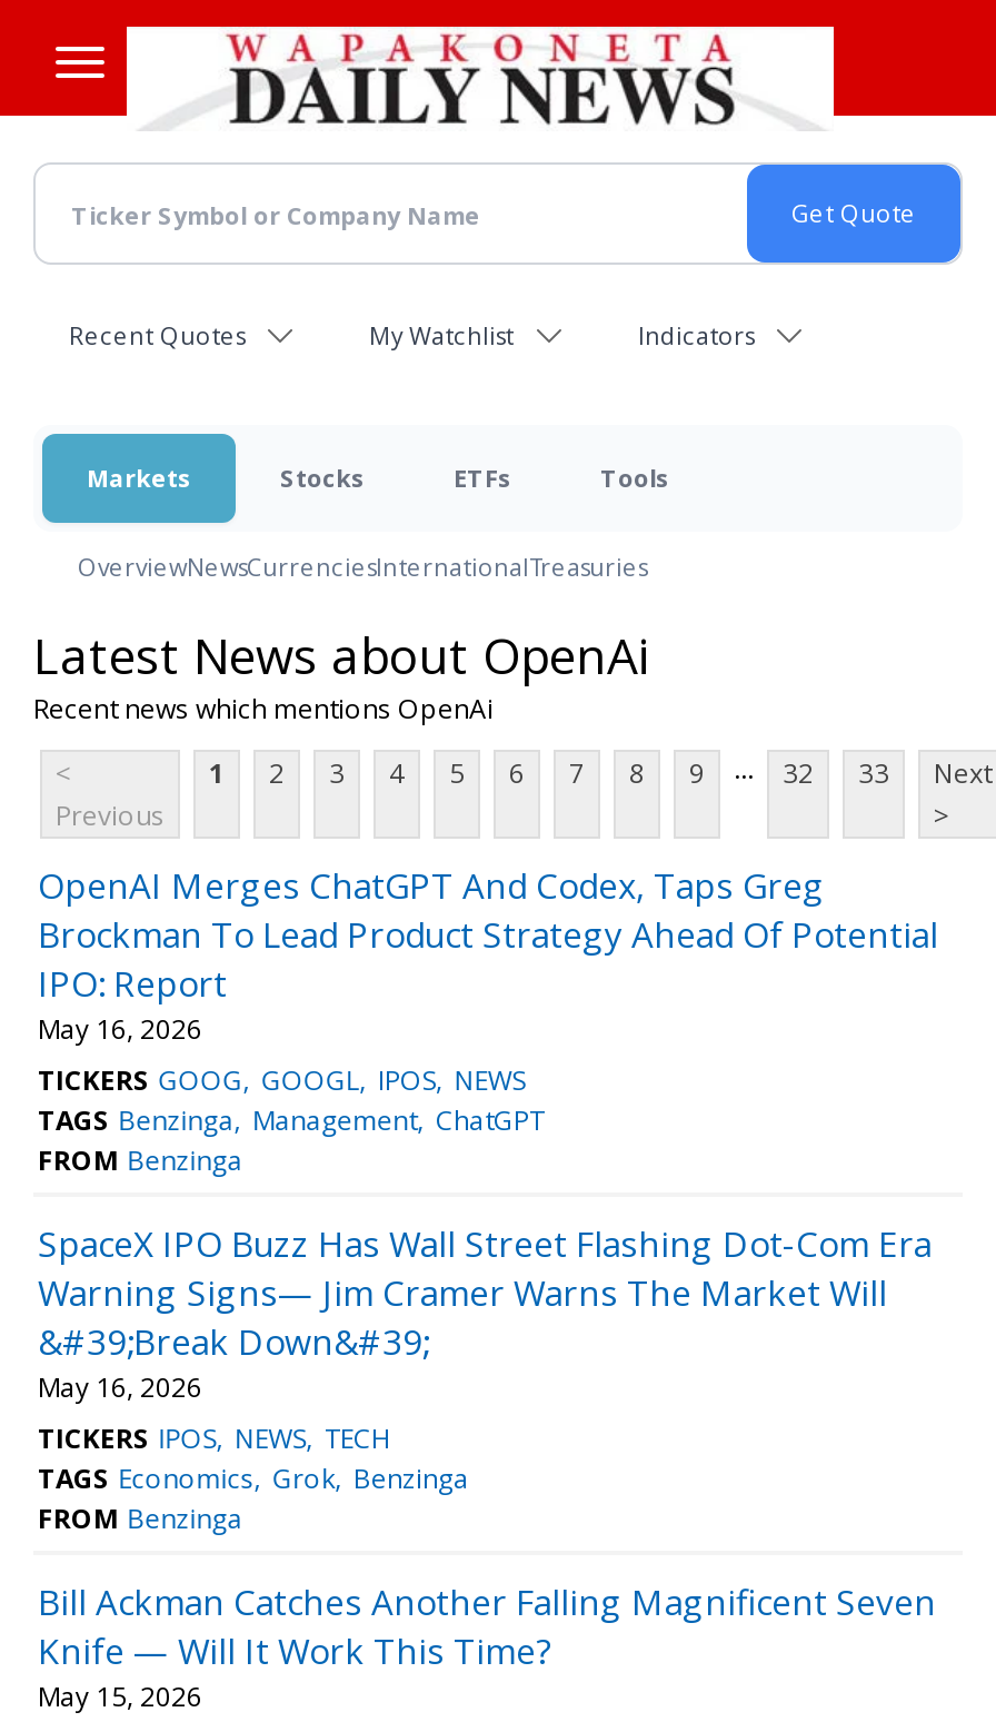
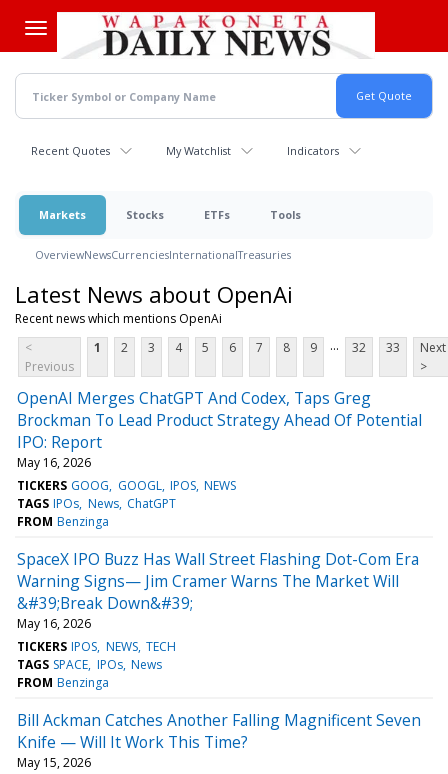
- TAGS Benzinga Management ChatGPT
+ TAGS IPOs News ChatGPT

- TAGS Economics Grok Benzinga
+ TAGS SPACE IPOs News
